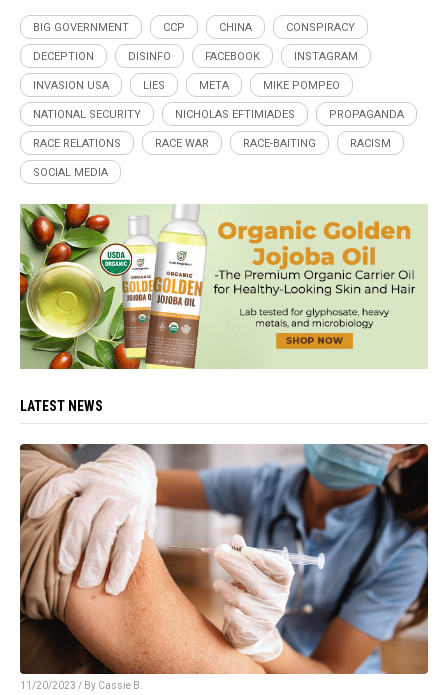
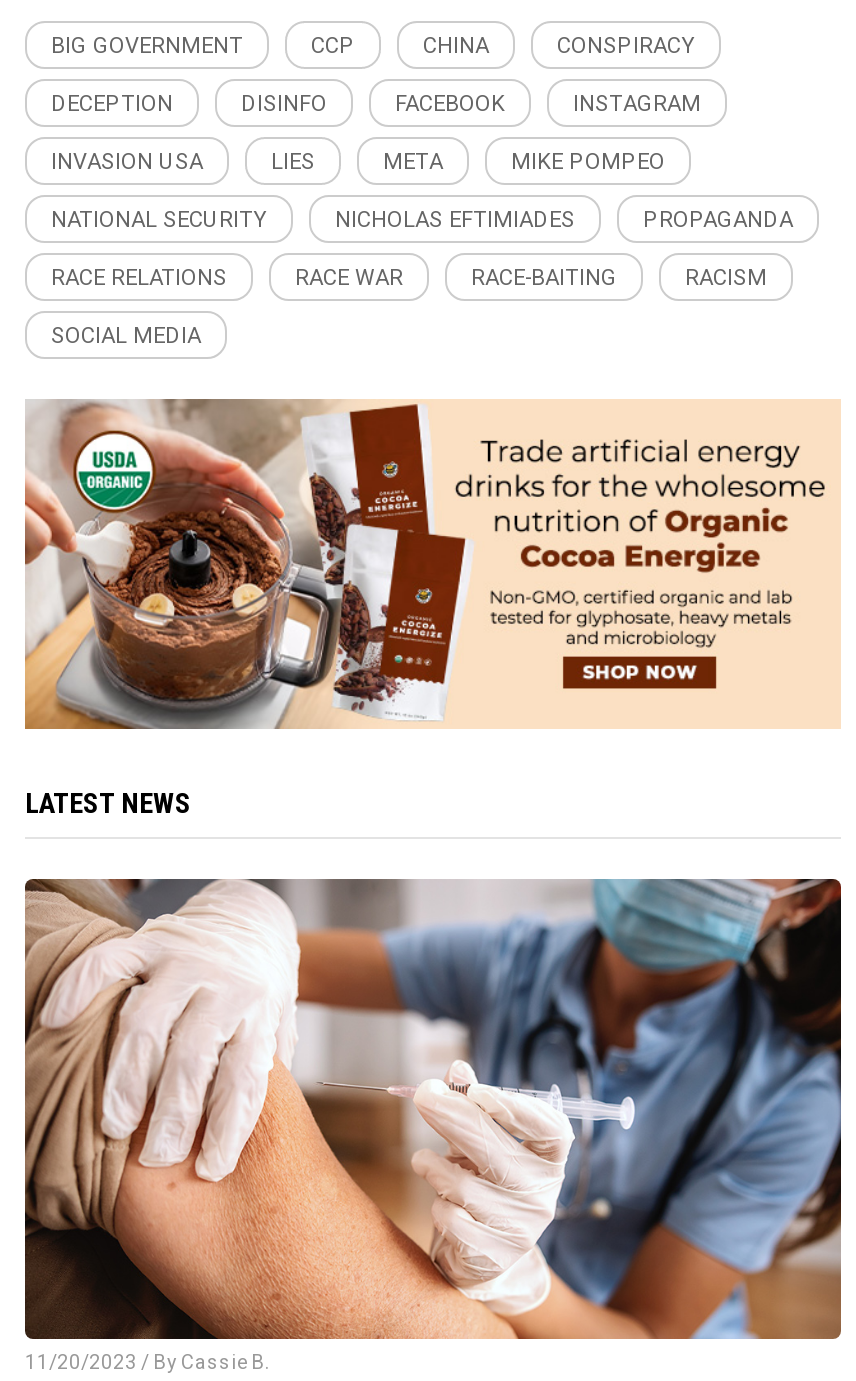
- [image]
+ [image]
